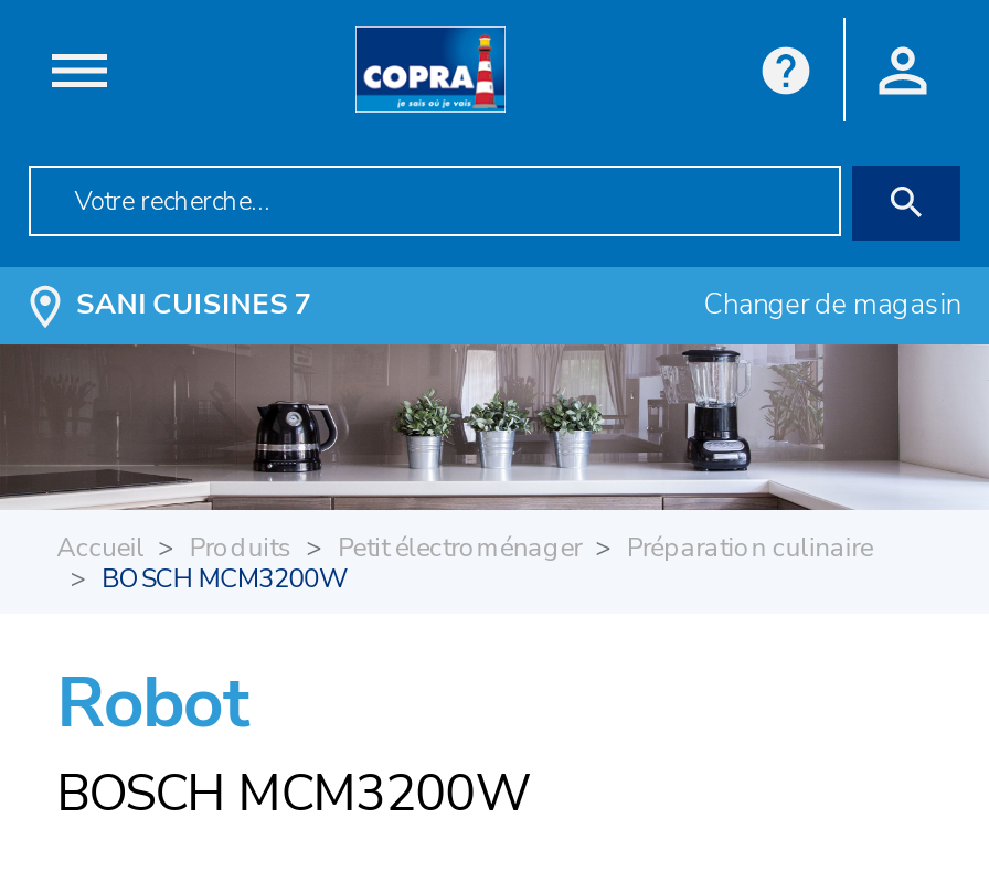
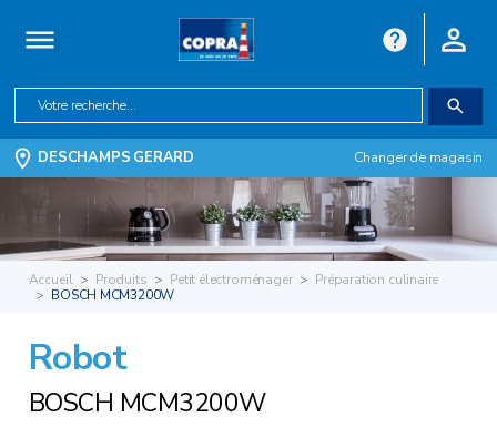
- SANI CUISINES 7
+ DESCHAMPS GERARD
